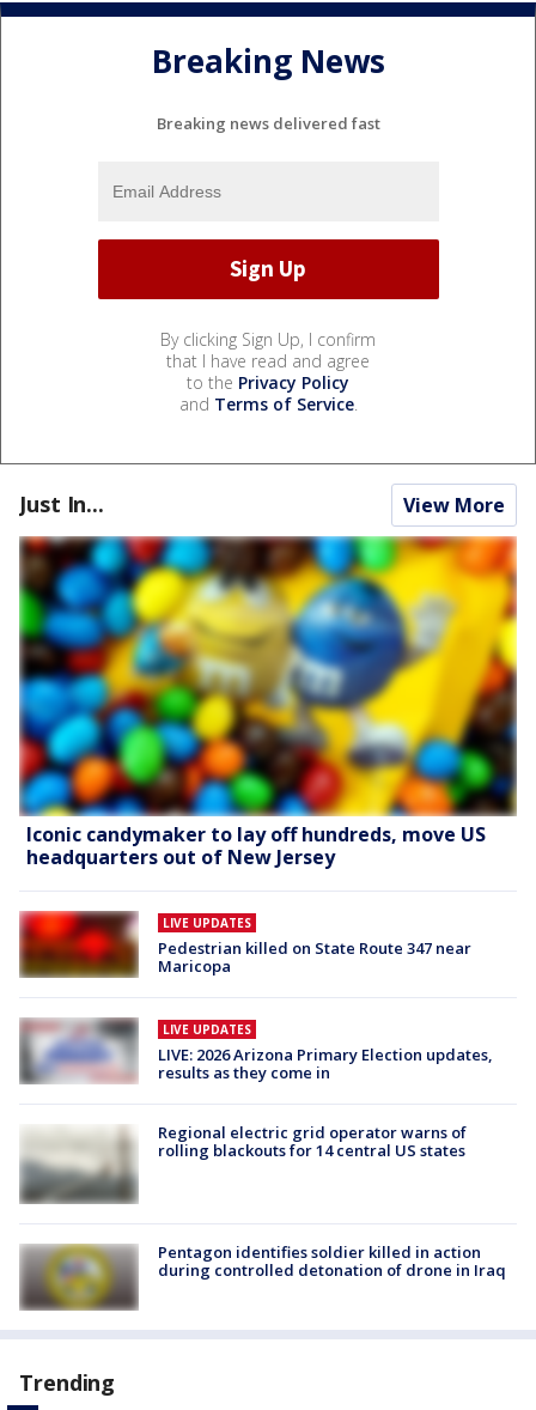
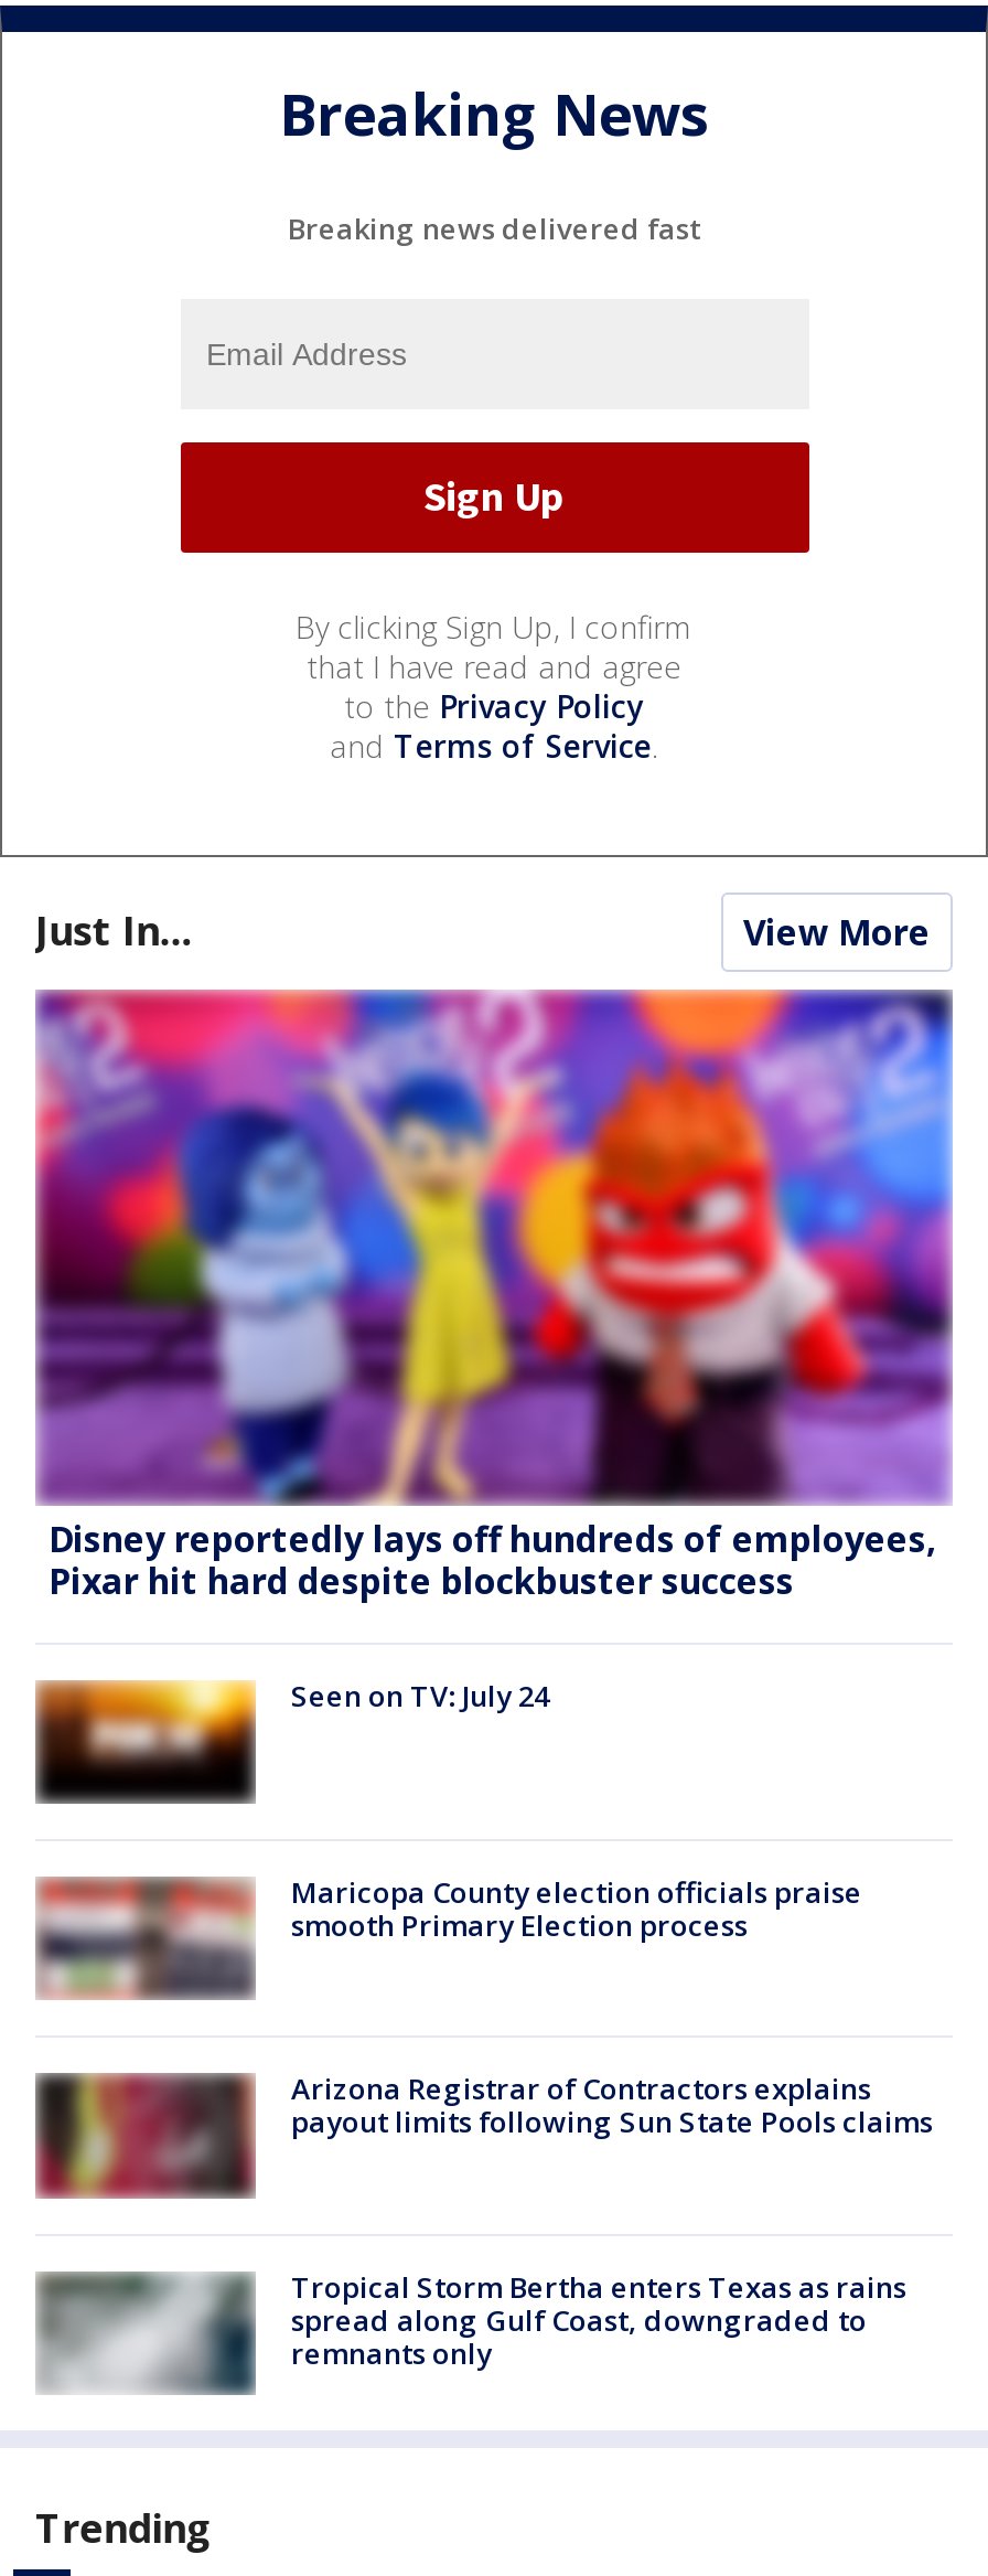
- [image]
- Iconic candymaker to lay off hundreds, move US
- headquarters out of New Jersey
+ [image]
+ Disney reportedly lays off hundreds of employees,
+ Pixar hit hard despite blockbuster success

- [image]
- LIVE UPDATES
- Pedestrian killed on State Route 347 near
- Maricopa
+ [image]
+ Seen on TV: July 24

- [image]
- LIVE UPDATES
- LIVE: 2026 Arizona Primary Election updates,
- results as they come in
+ [image]
+ Maricopa County election officials praise
+ smooth Primary Election process

- [image]
- Regional electric grid operator warns of
- rolling blackouts for 14 central US states
+ [image]
+ Arizona Registrar of Contractors explains
+ payout limits following Sun State Pools claims

- [image]
- Pentagon identifies soldier killed in action
- during controlled detonation of drone in Iraq
+ [image]
+ Tropical Storm Bertha enters Texas as rains
+ spread along Gulf Coast, downgraded to
+ remnants only
